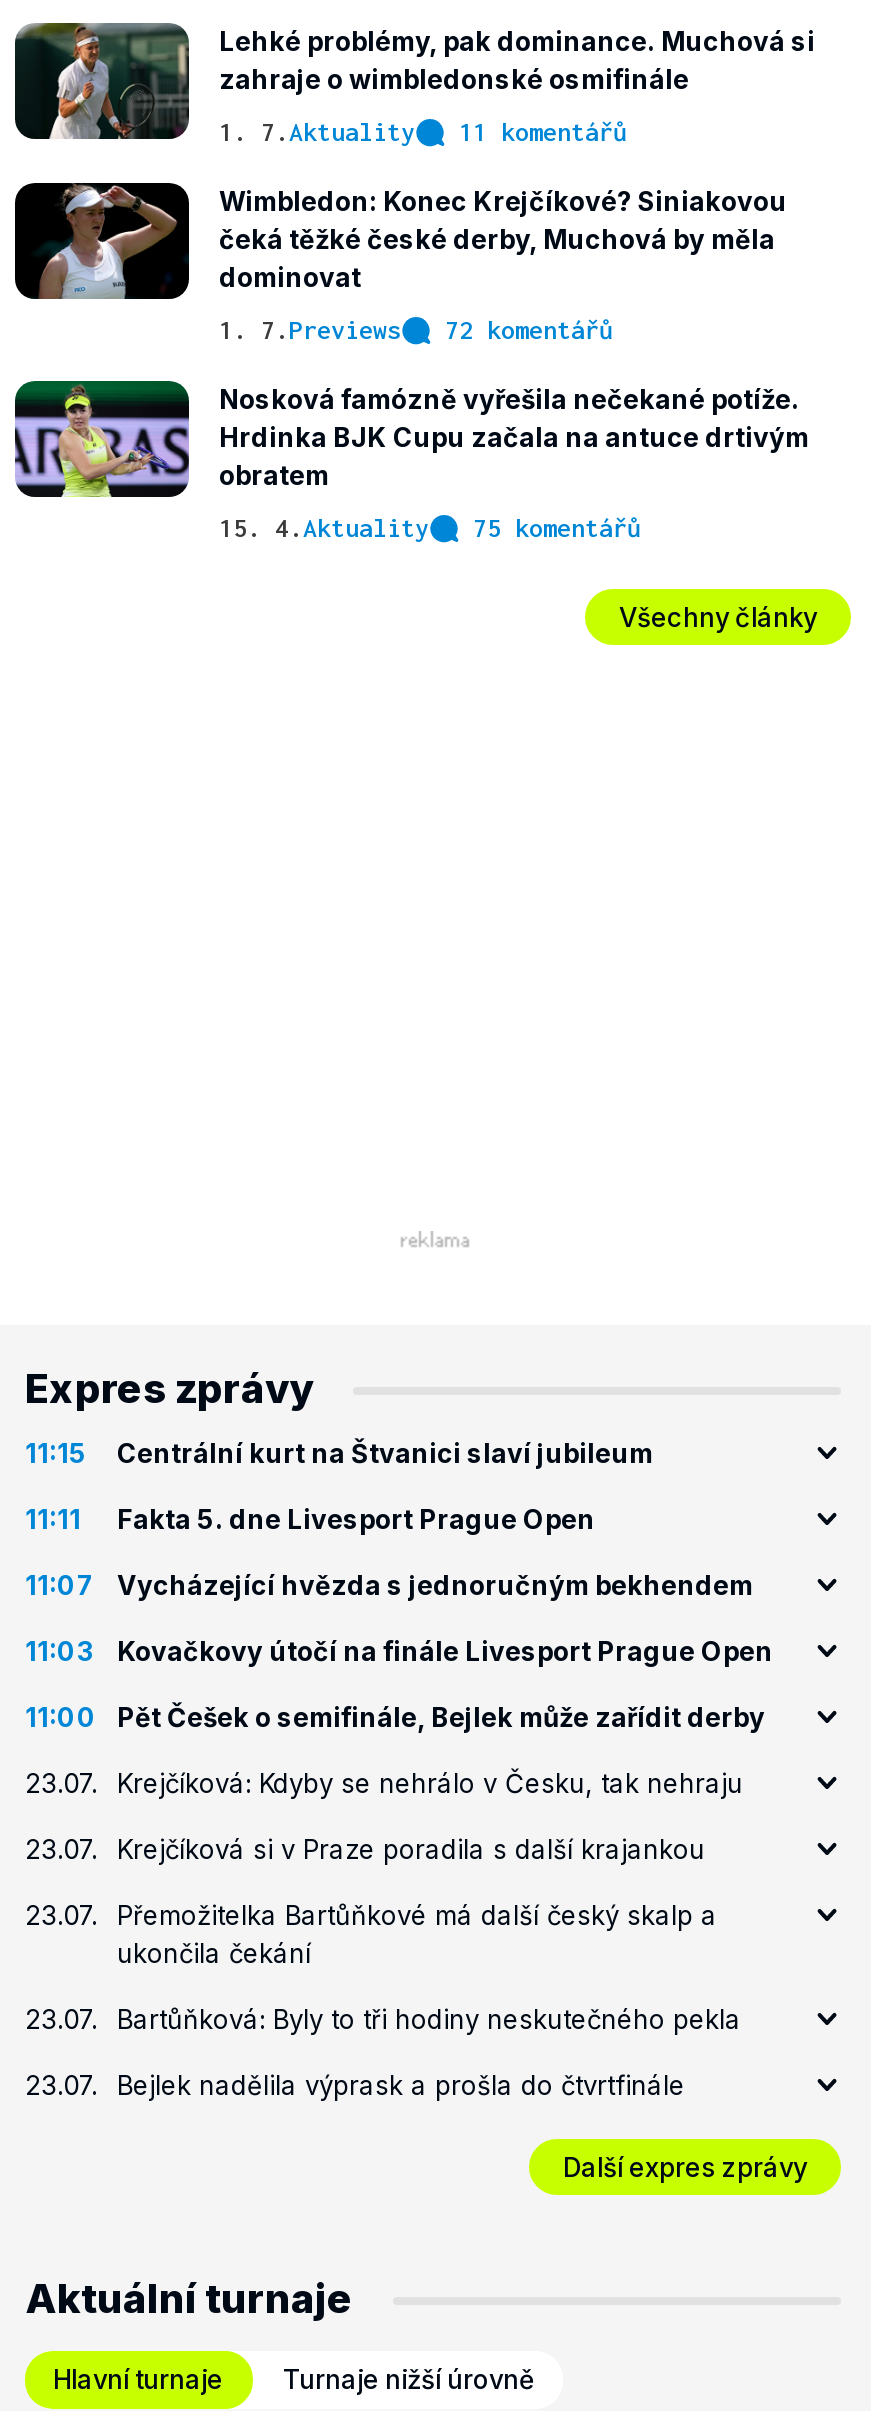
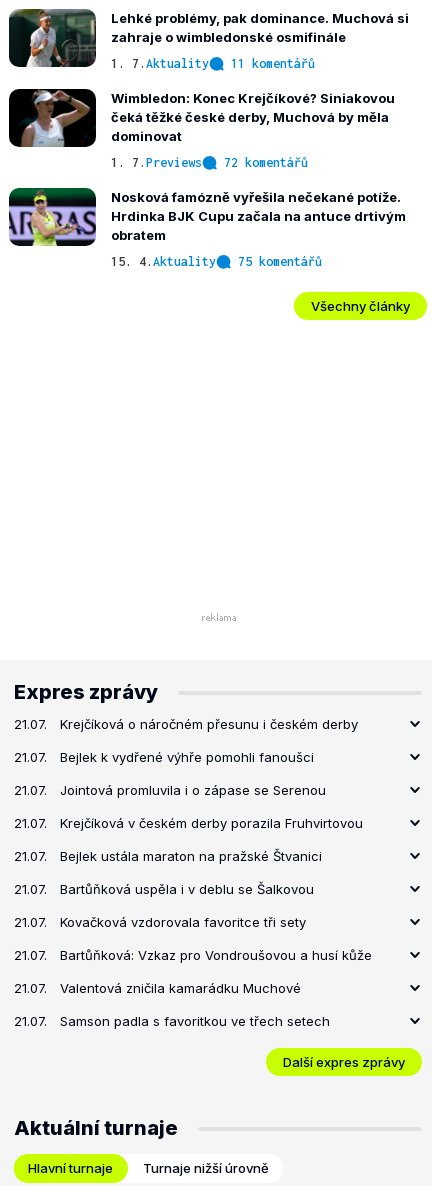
- 11:15
- Centrální kurt na Štvanici slaví jubileum
+ 21.07.
+ Krejčíková o náročném přesunu i českém derby

- 11:11
- Fakta 5. dne Livesport Prague Open
+ 21.07.
+ Bejlek k vydřené výhře pomohli fanoušci

- 11:07
- Vycházející hvězda s jednoručným bekhendem
+ 21.07.
+ Jointová promluvila i o zápase se Serenou

- 11:03
- Kovačkovy útočí na finále Livesport Prague Open
+ 21.07.
+ Krejčíková v českém derby porazila Fruhvirtovou

- 11:00
- Pět Češek o semifinále, Bejlek může zařídit derby
+ 21.07.
+ Bejlek ustála maraton na pražské Štvanici

- 23.07.
- Krejčíková: Kdyby se nehrálo v Česku, tak nehraju
+ 21.07.
+ Bartůňková uspěla i v deblu se Šalkovou

- 23.07.
- Krejčíková si v Praze poradila s další krajankou
+ 21.07.
+ Kovačková vzdorovala favoritce tři sety

- 23.07.
- Přemožitelka Bartůňkové má další český skalp a
- ukončila čekání
+ 21.07.
+ Bartůňková: Vzkaz pro Vondroušovou a husí kůže

- 23.07.
- Bartůňková: Byly to tři hodiny neskutečného pekla
+ 21.07.
+ Valentová zničila kamarádku Muchové

- 23.07.
- Bejlek nadělila výprask a prošla do čtvrtfinále
+ 21.07.
+ Samson padla s favoritkou ve třech setech
